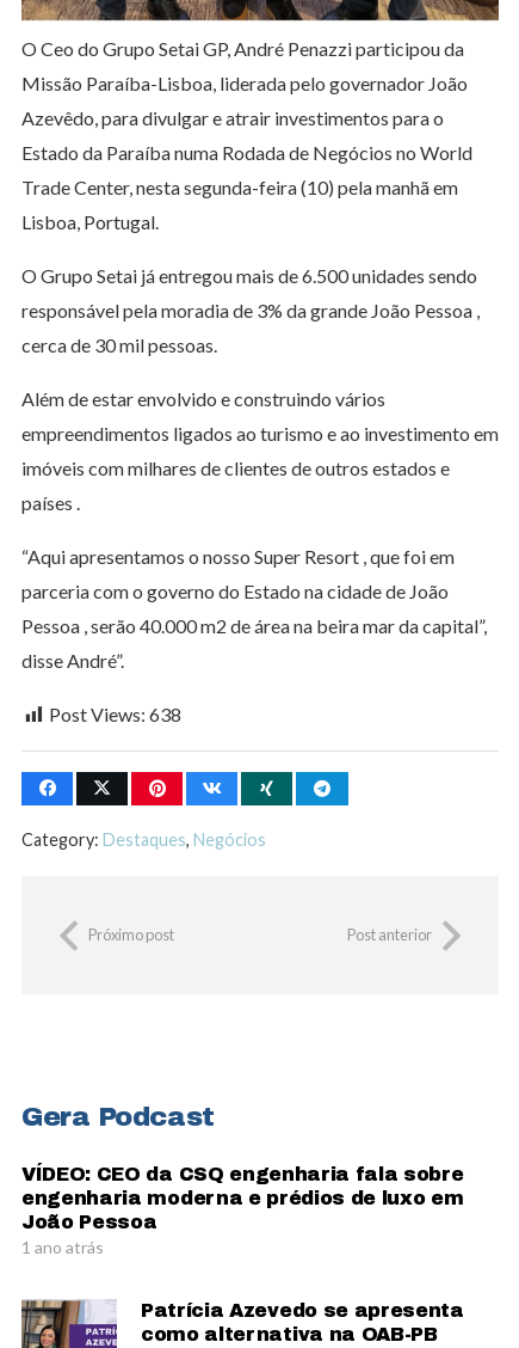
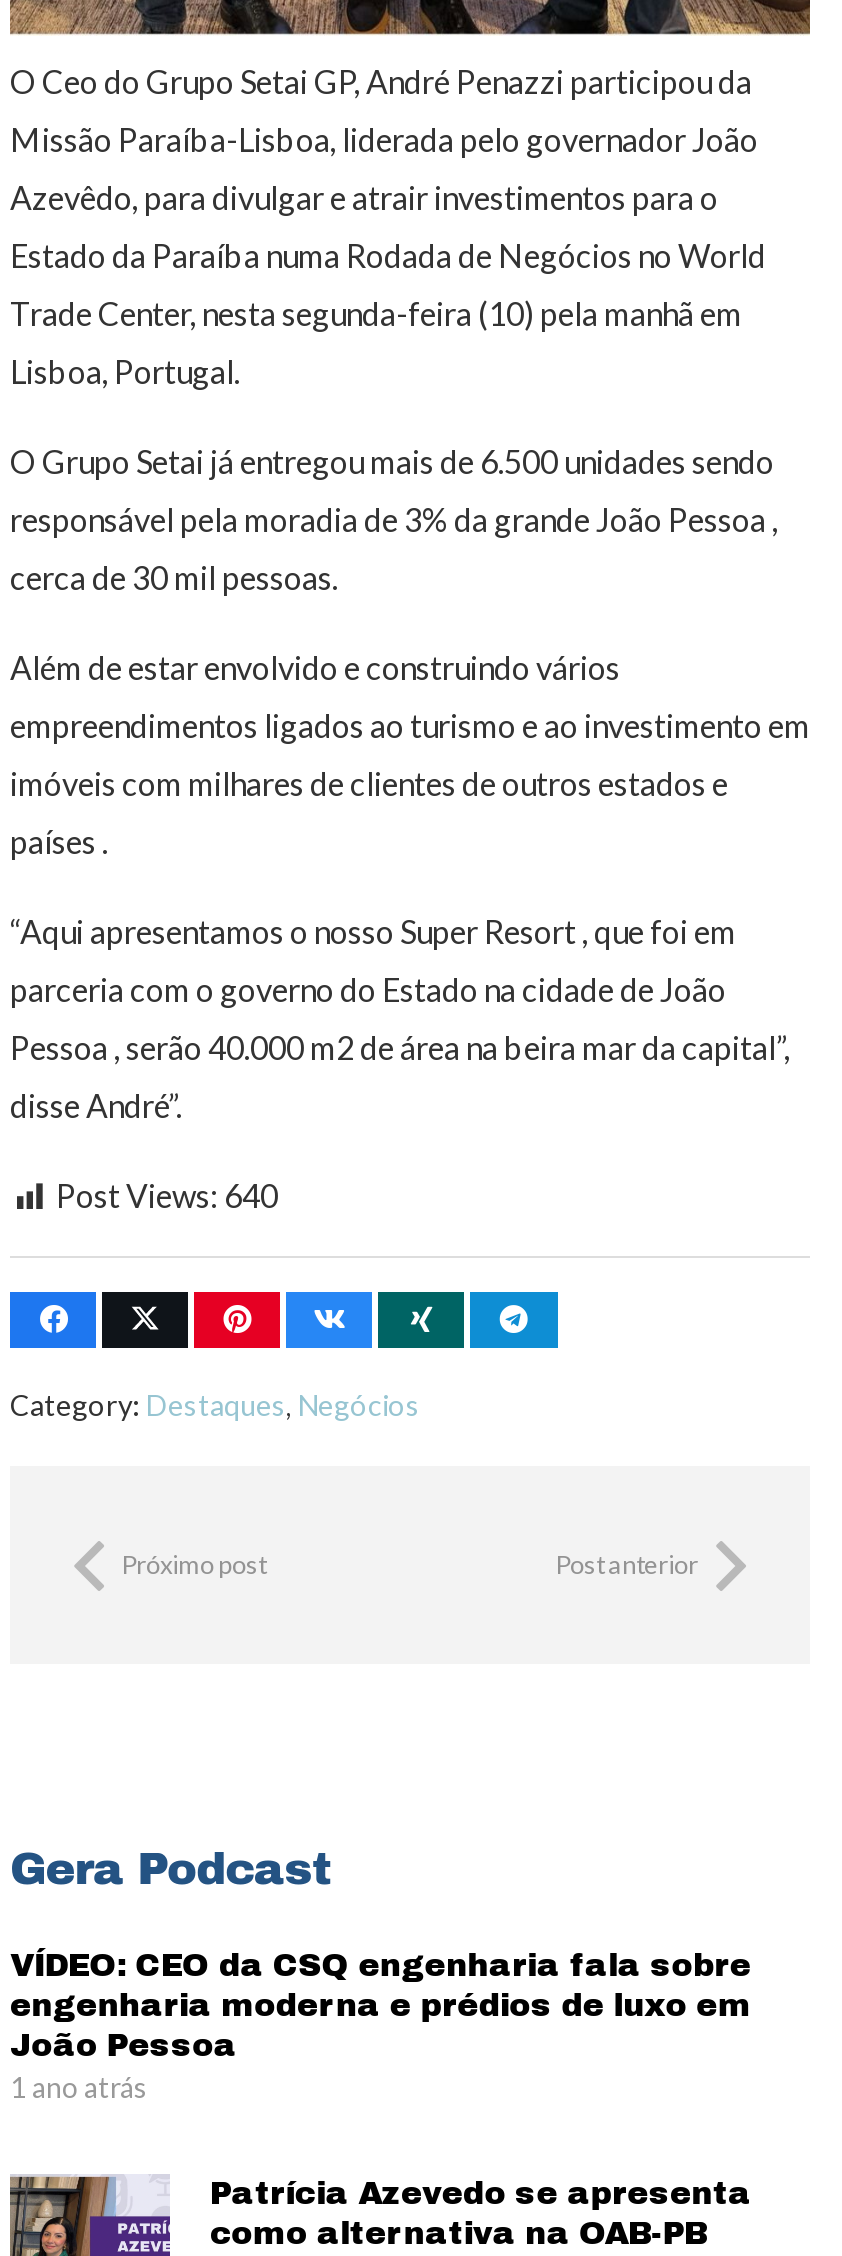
- Post Views: 638
+ Post Views: 640
